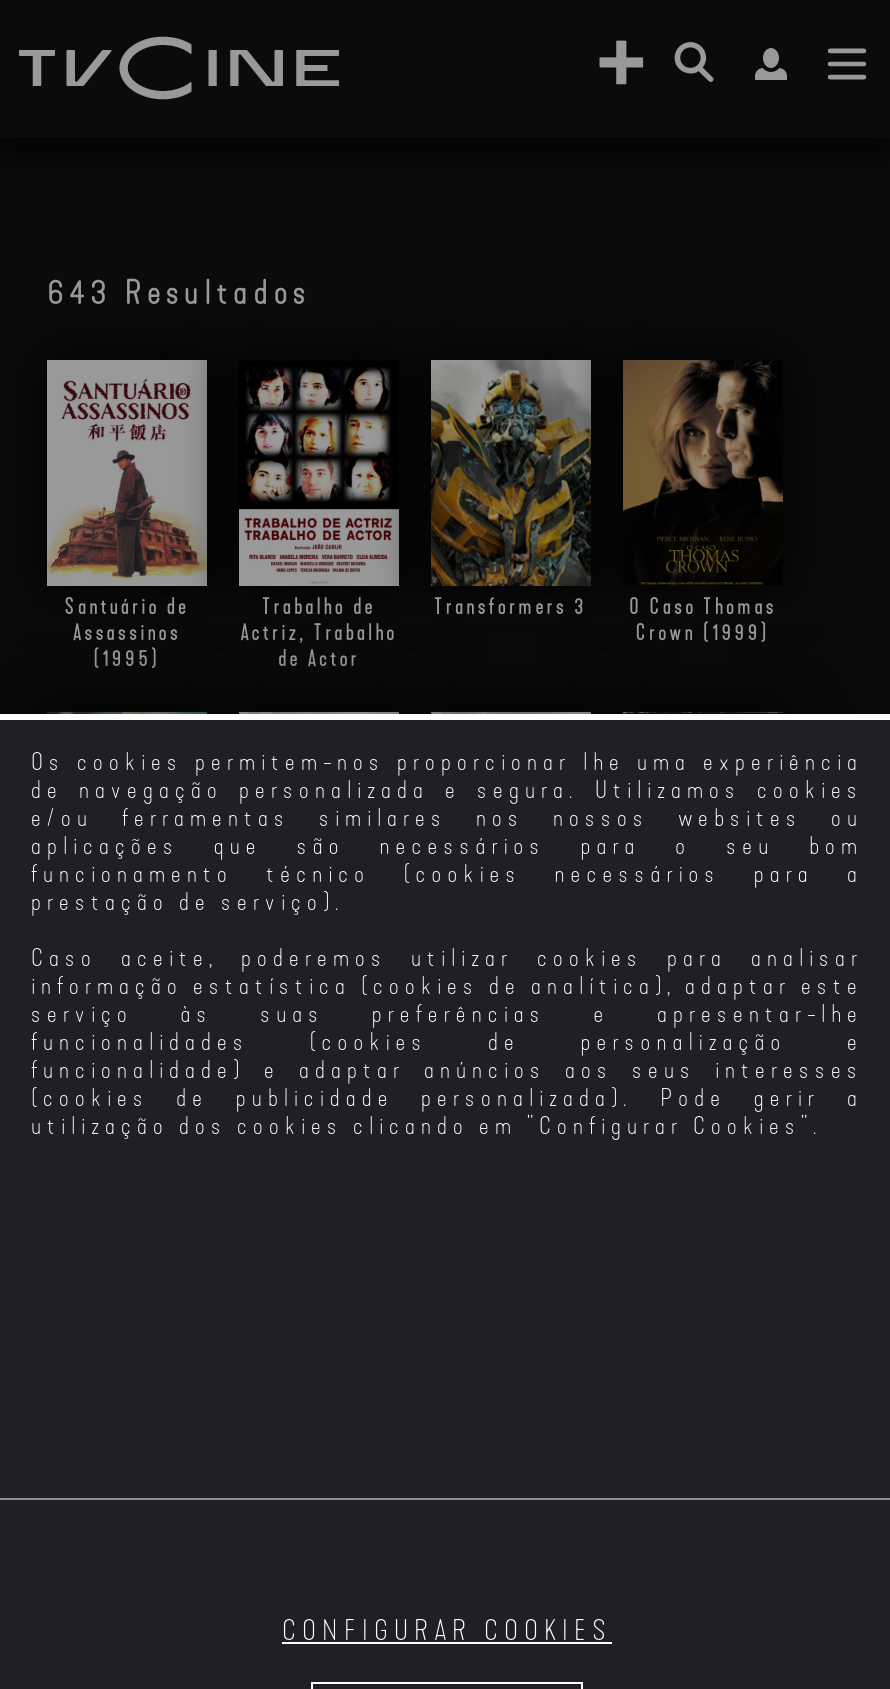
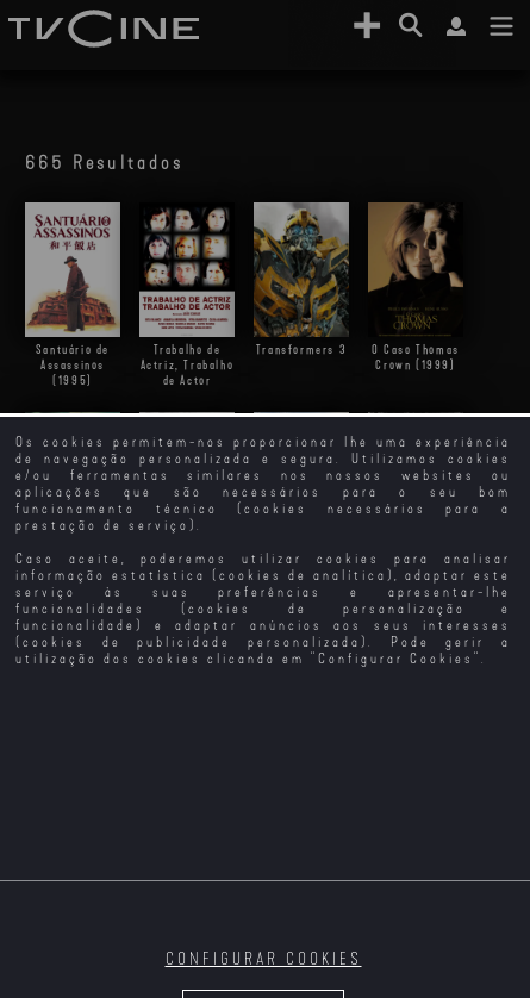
- 643 Resultados
+ 665 Resultados
